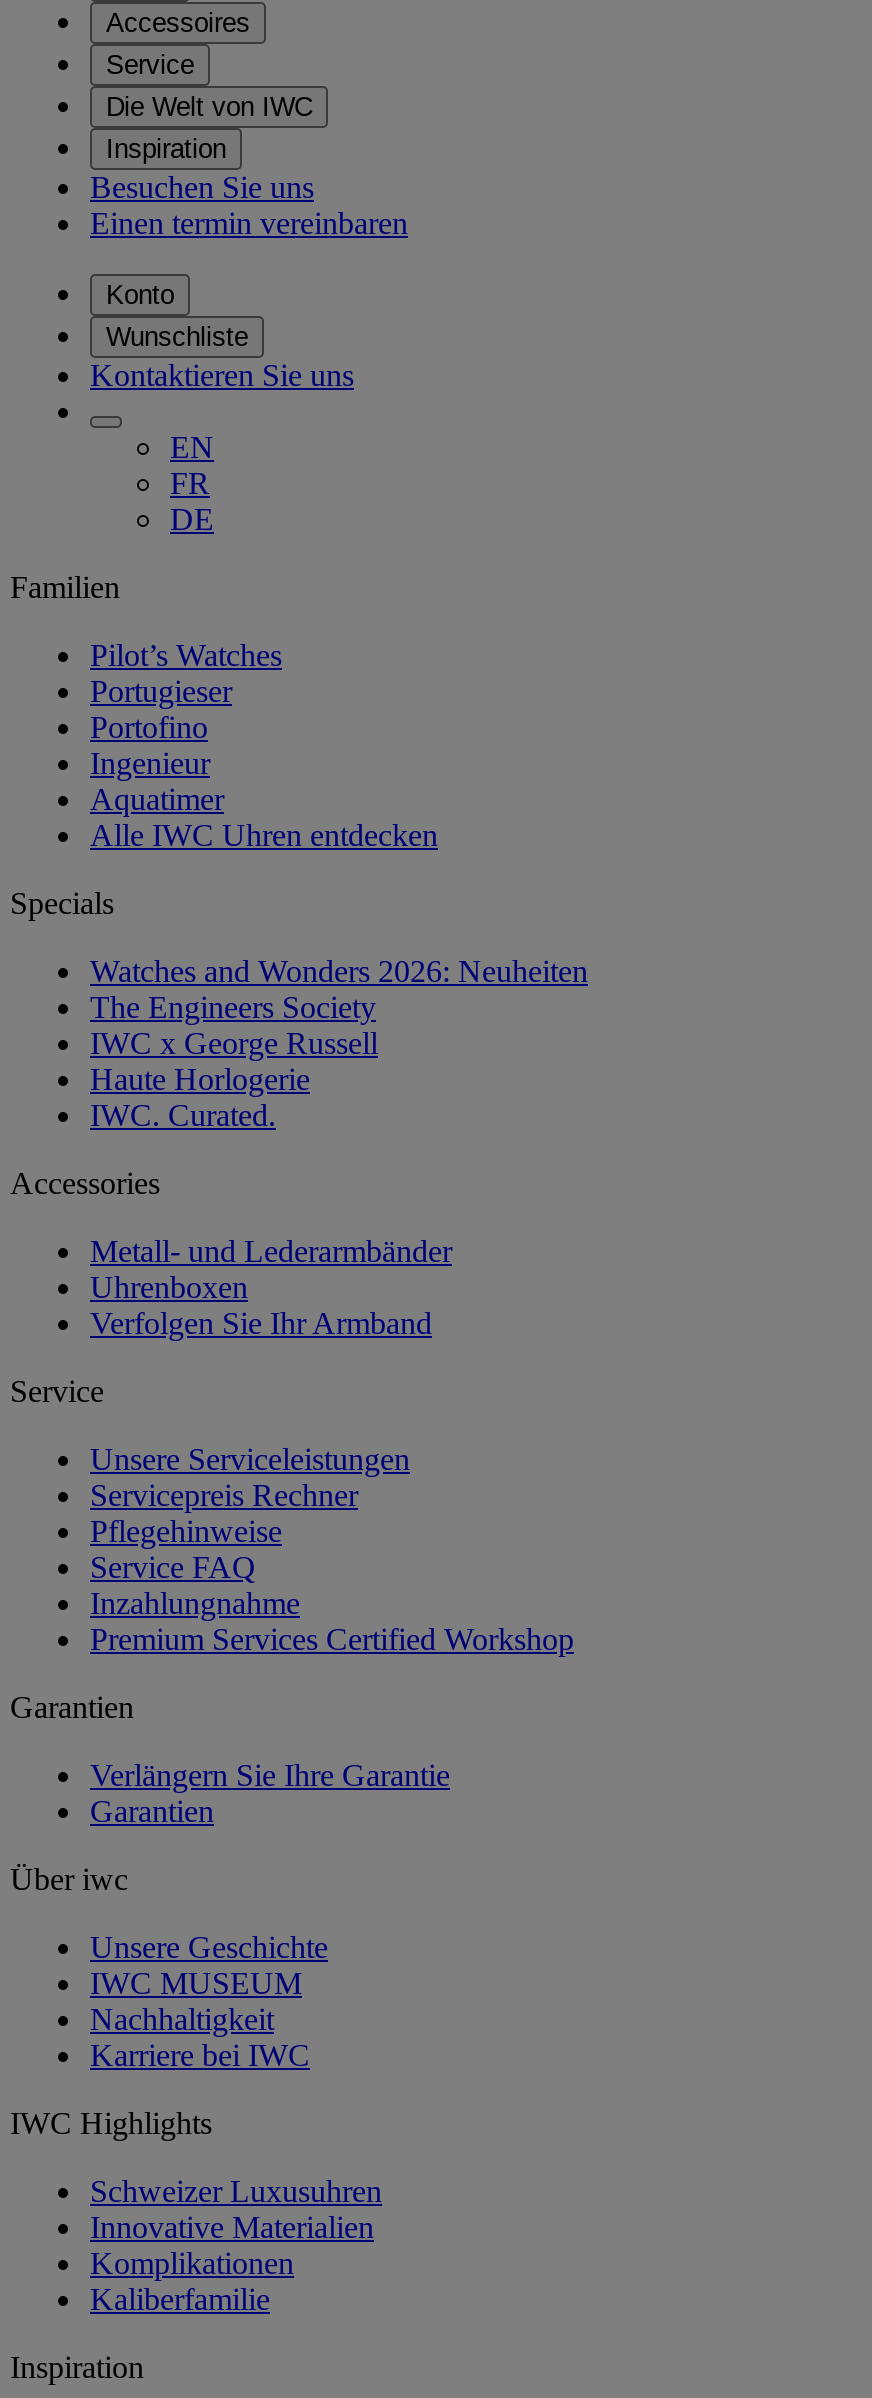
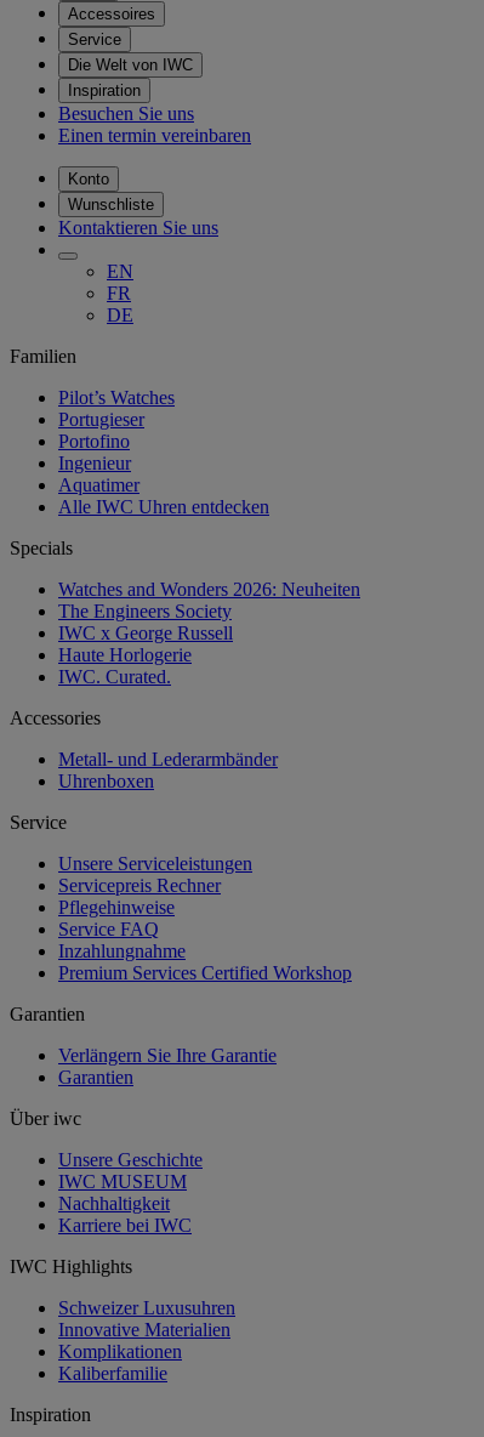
- Verfolgen Sie Ihr Armband
